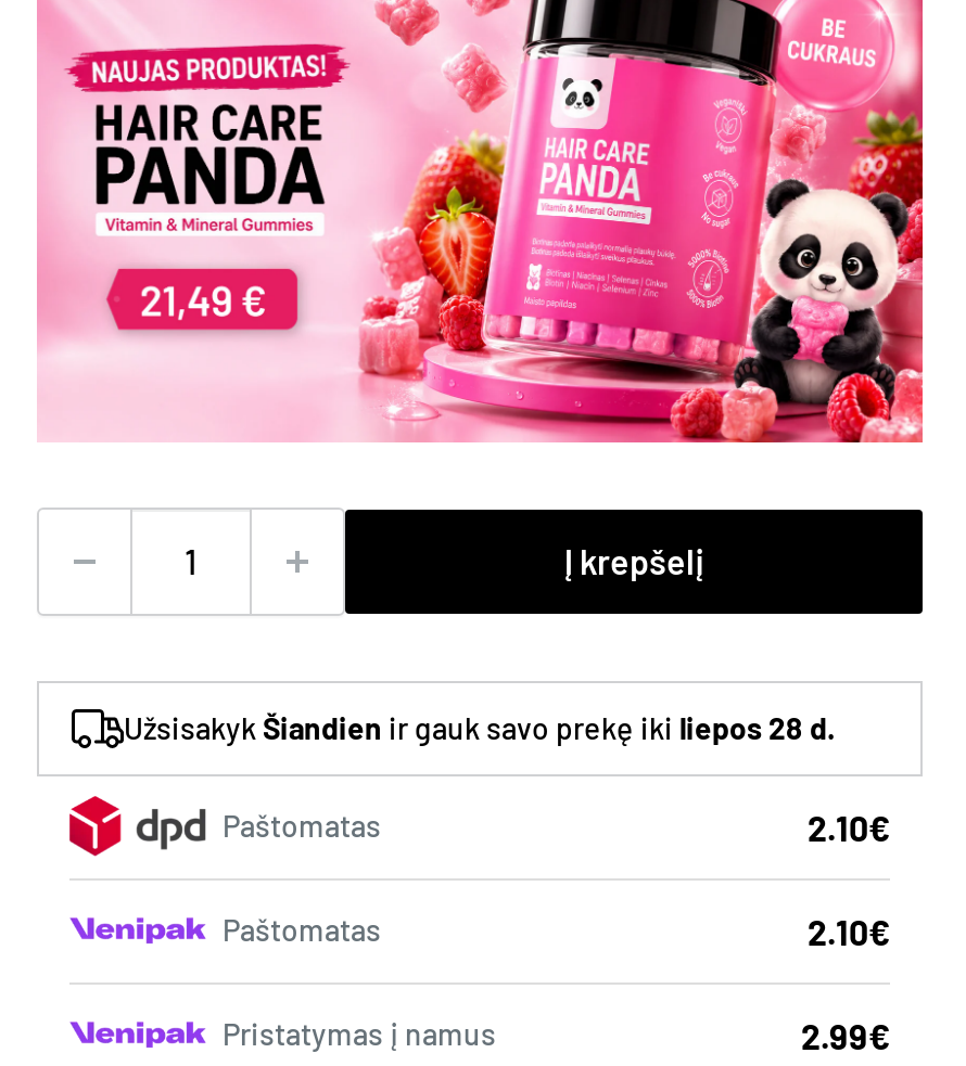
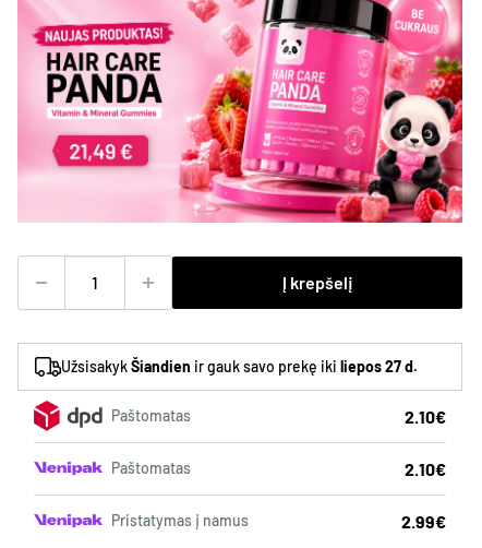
- Užsisakyk Šiandien ir gauk savo prekę iki liepos 28 d.
+ Užsisakyk Šiandien ir gauk savo prekę iki liepos 27 d.
